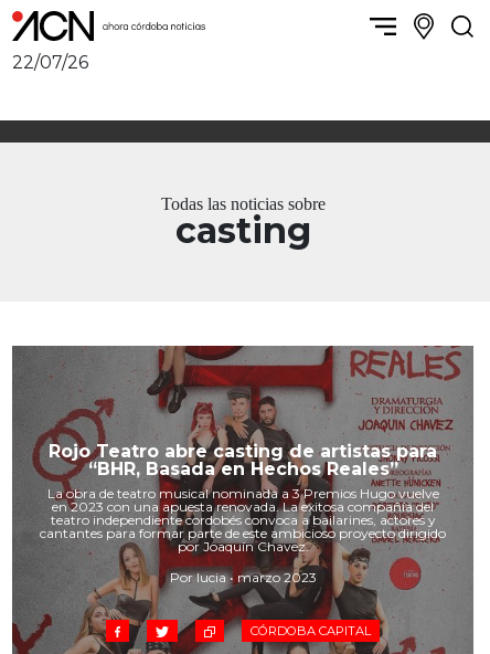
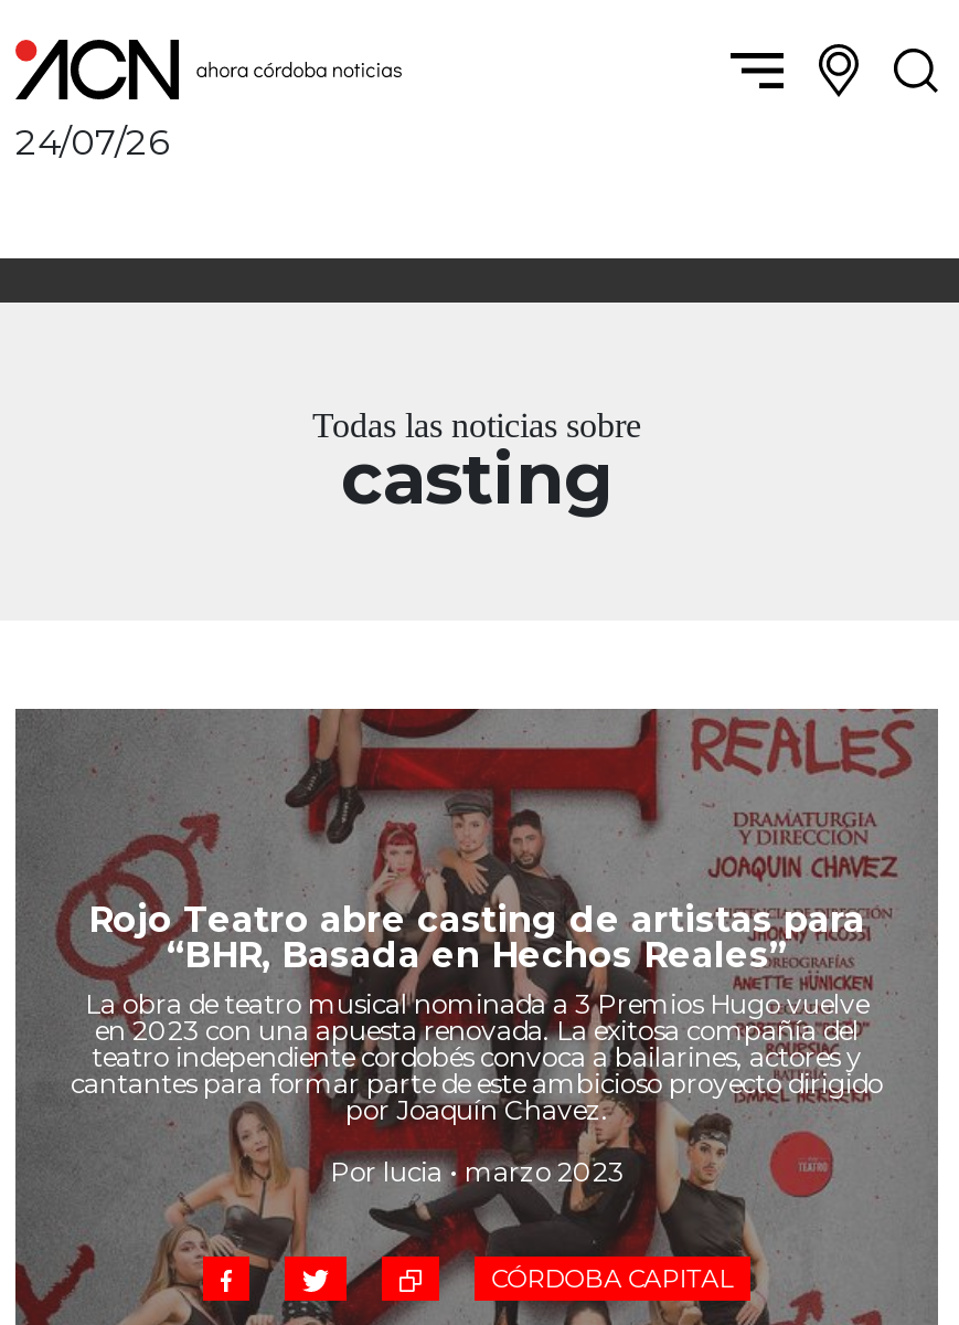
- 22/07/26
+ 24/07/26
